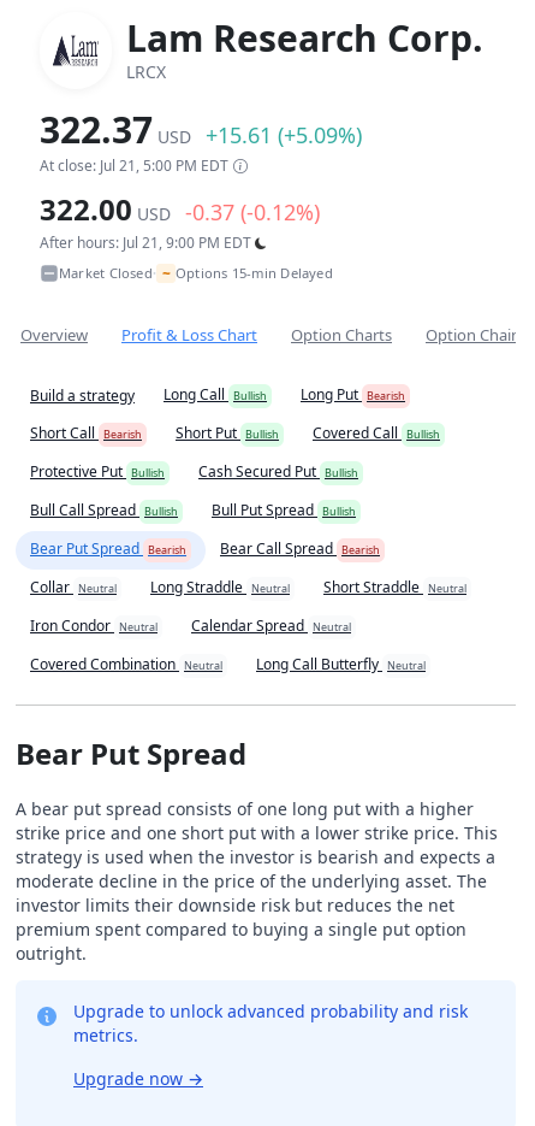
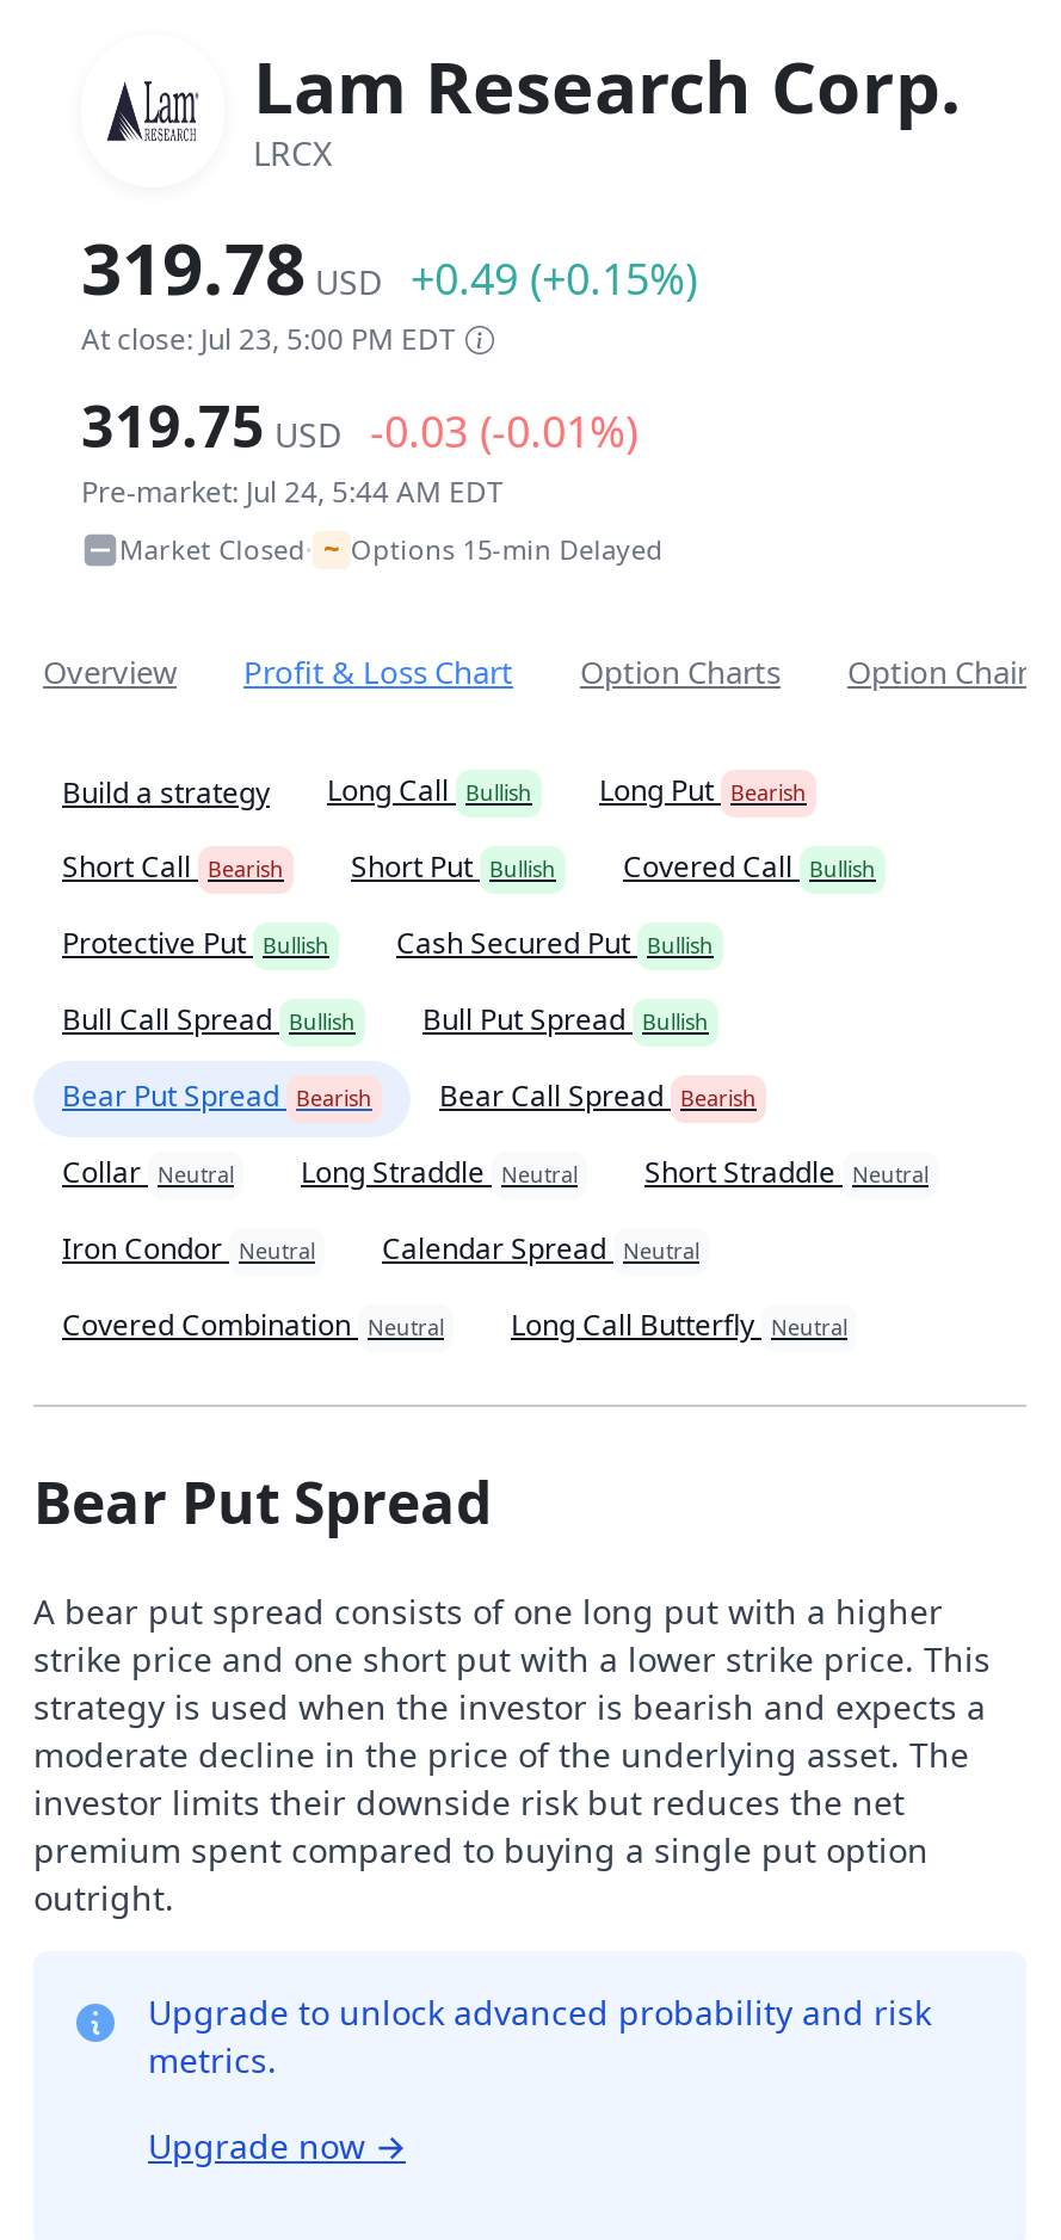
- 322.37 USD +15.61 (+5.09%)
- At close: Jul 21, 5:00 PM EDT
- 322.00 USD -0.37 (-0.12%)
- After hours: Jul 21, 9:00 PM EDT
+ 319.78 USD +0.49 (+0.15%)
+ At close: Jul 23, 5:00 PM EDT
+ 319.75 USD -0.03 (-0.01%)
+ Pre-market: Jul 24, 5:44 AM EDT
